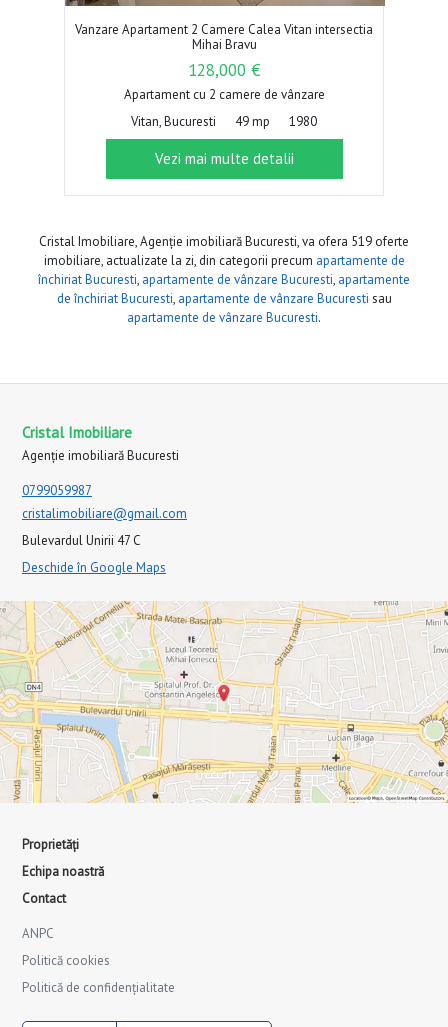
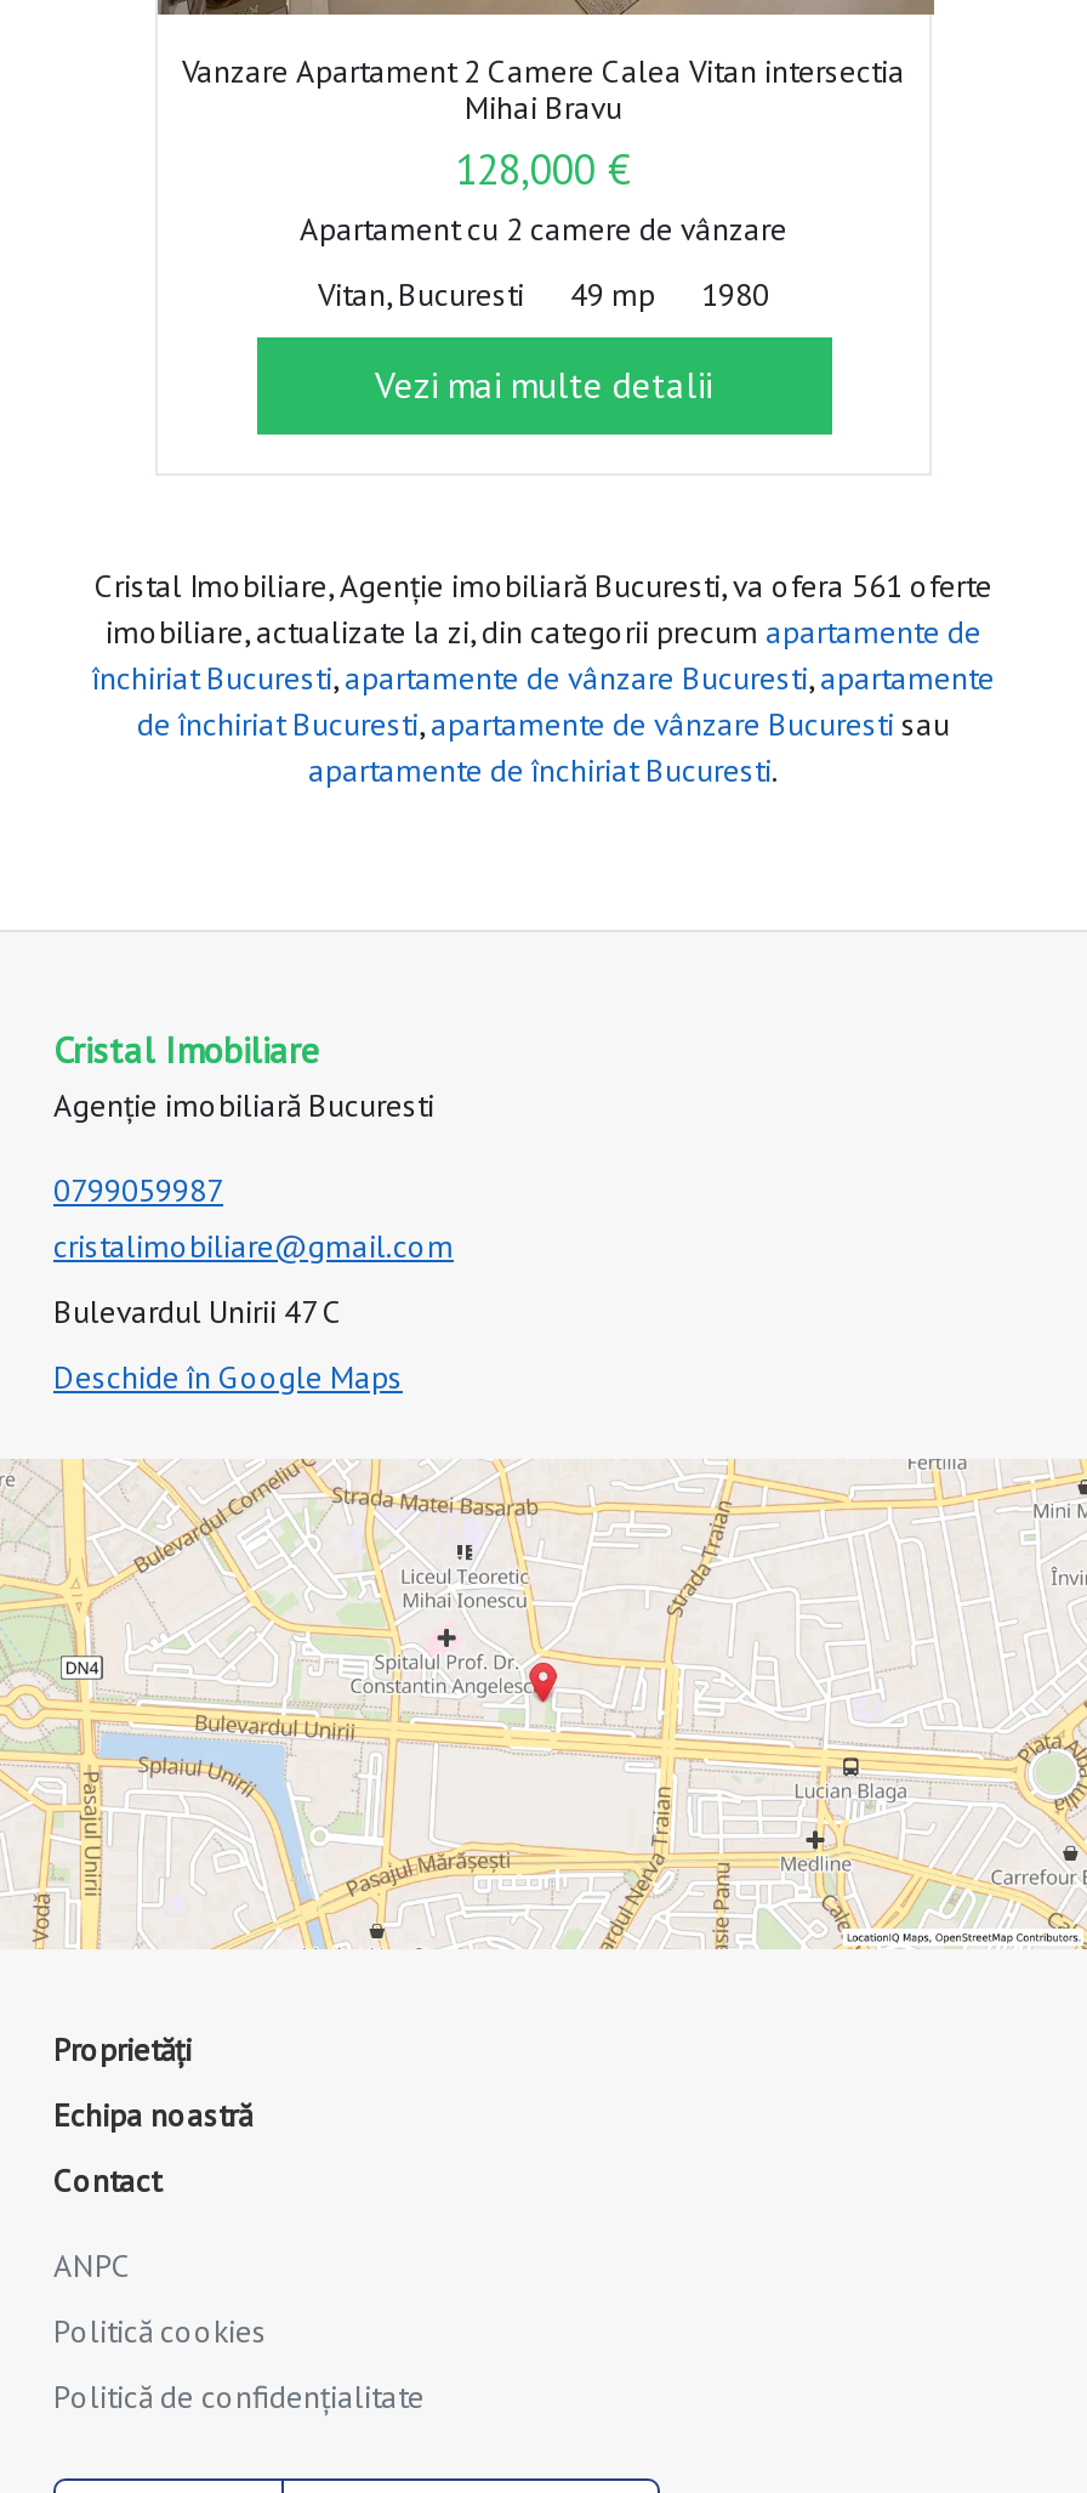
- Cristal Imobiliare, Agenție imobiliară Bucuresti, va ofera 519 oferte
+ Cristal Imobiliare, Agenție imobiliară Bucuresti, va ofera 561 oferte

- apartamente de vânzare Bucuresti.
+ apartamente de închiriat Bucuresti.
